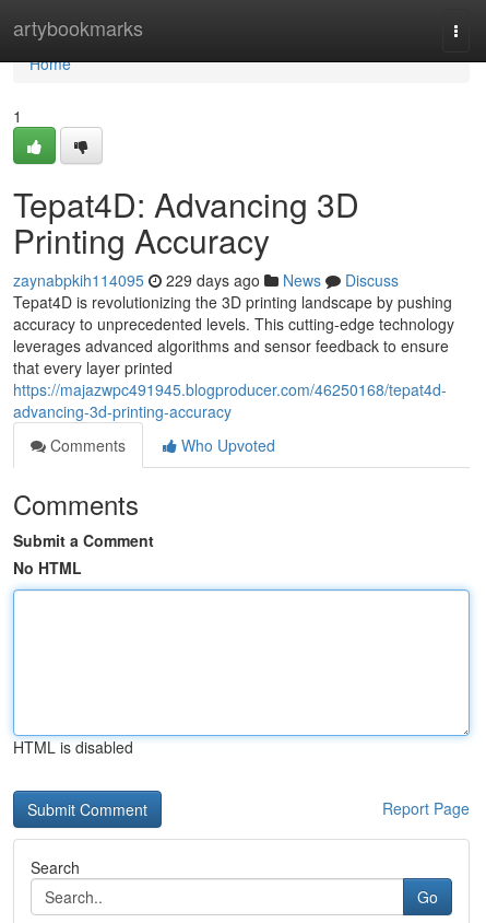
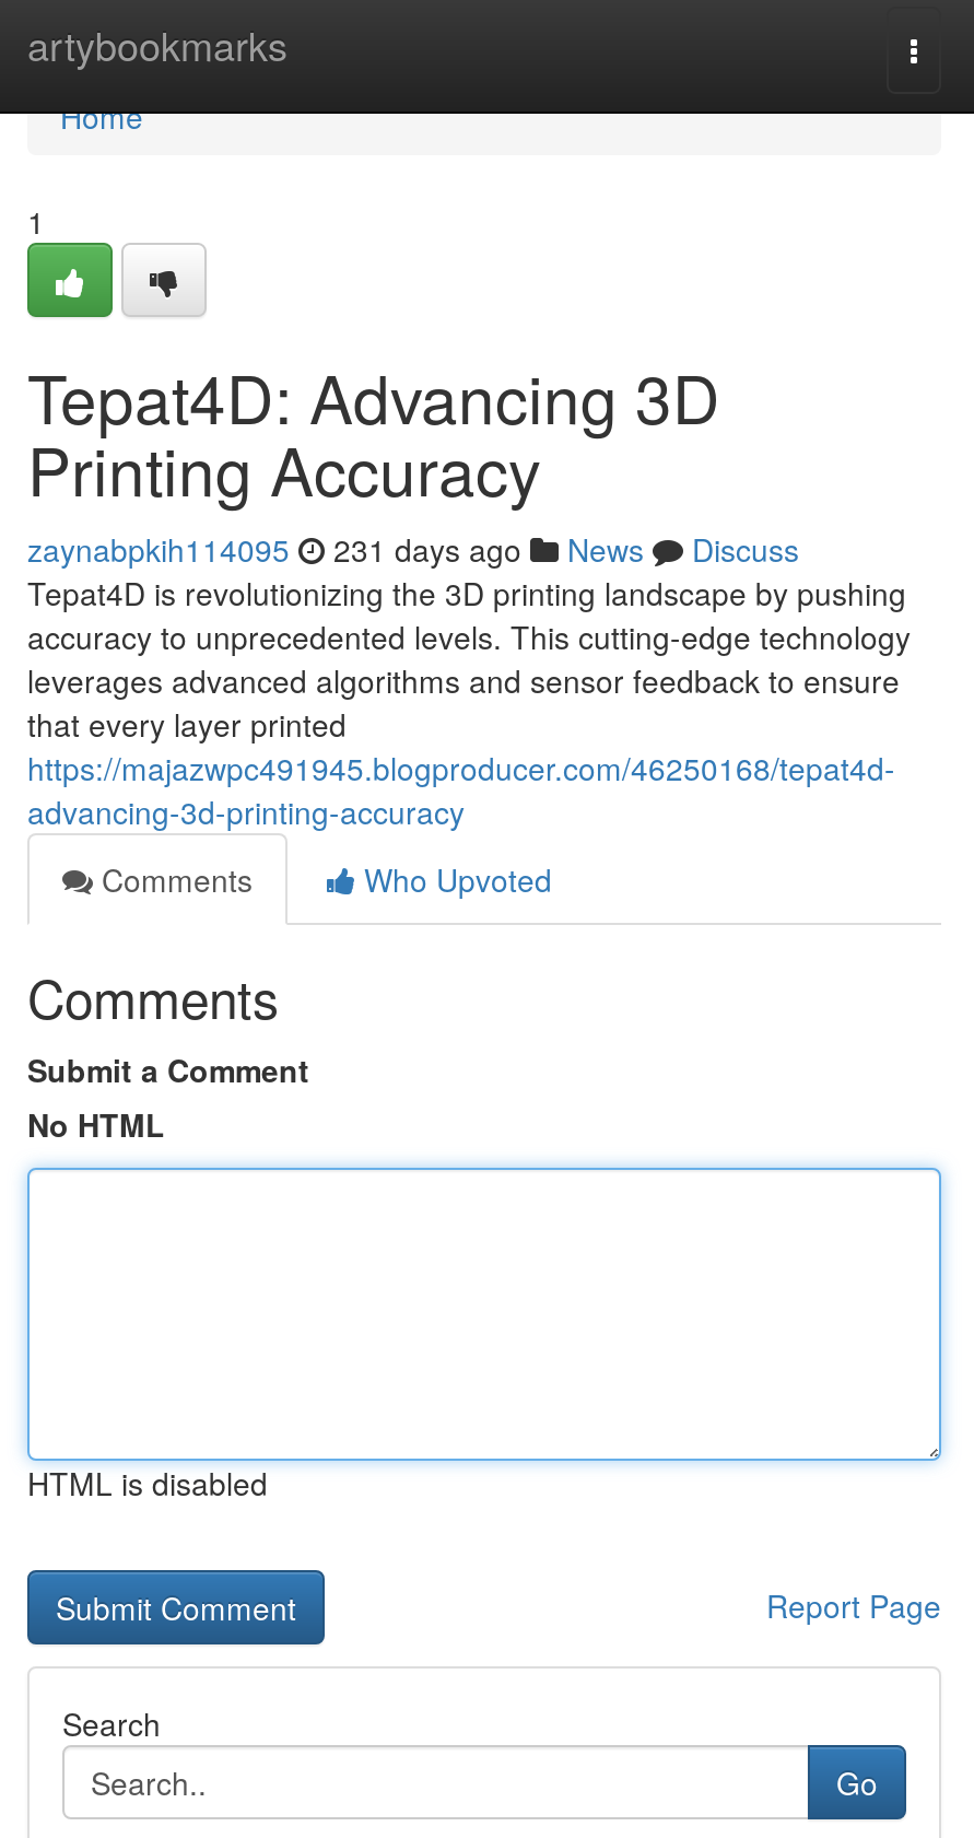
- zaynabpkih114095 229 days ago News Discuss
+ zaynabpkih114095 231 days ago News Discuss
